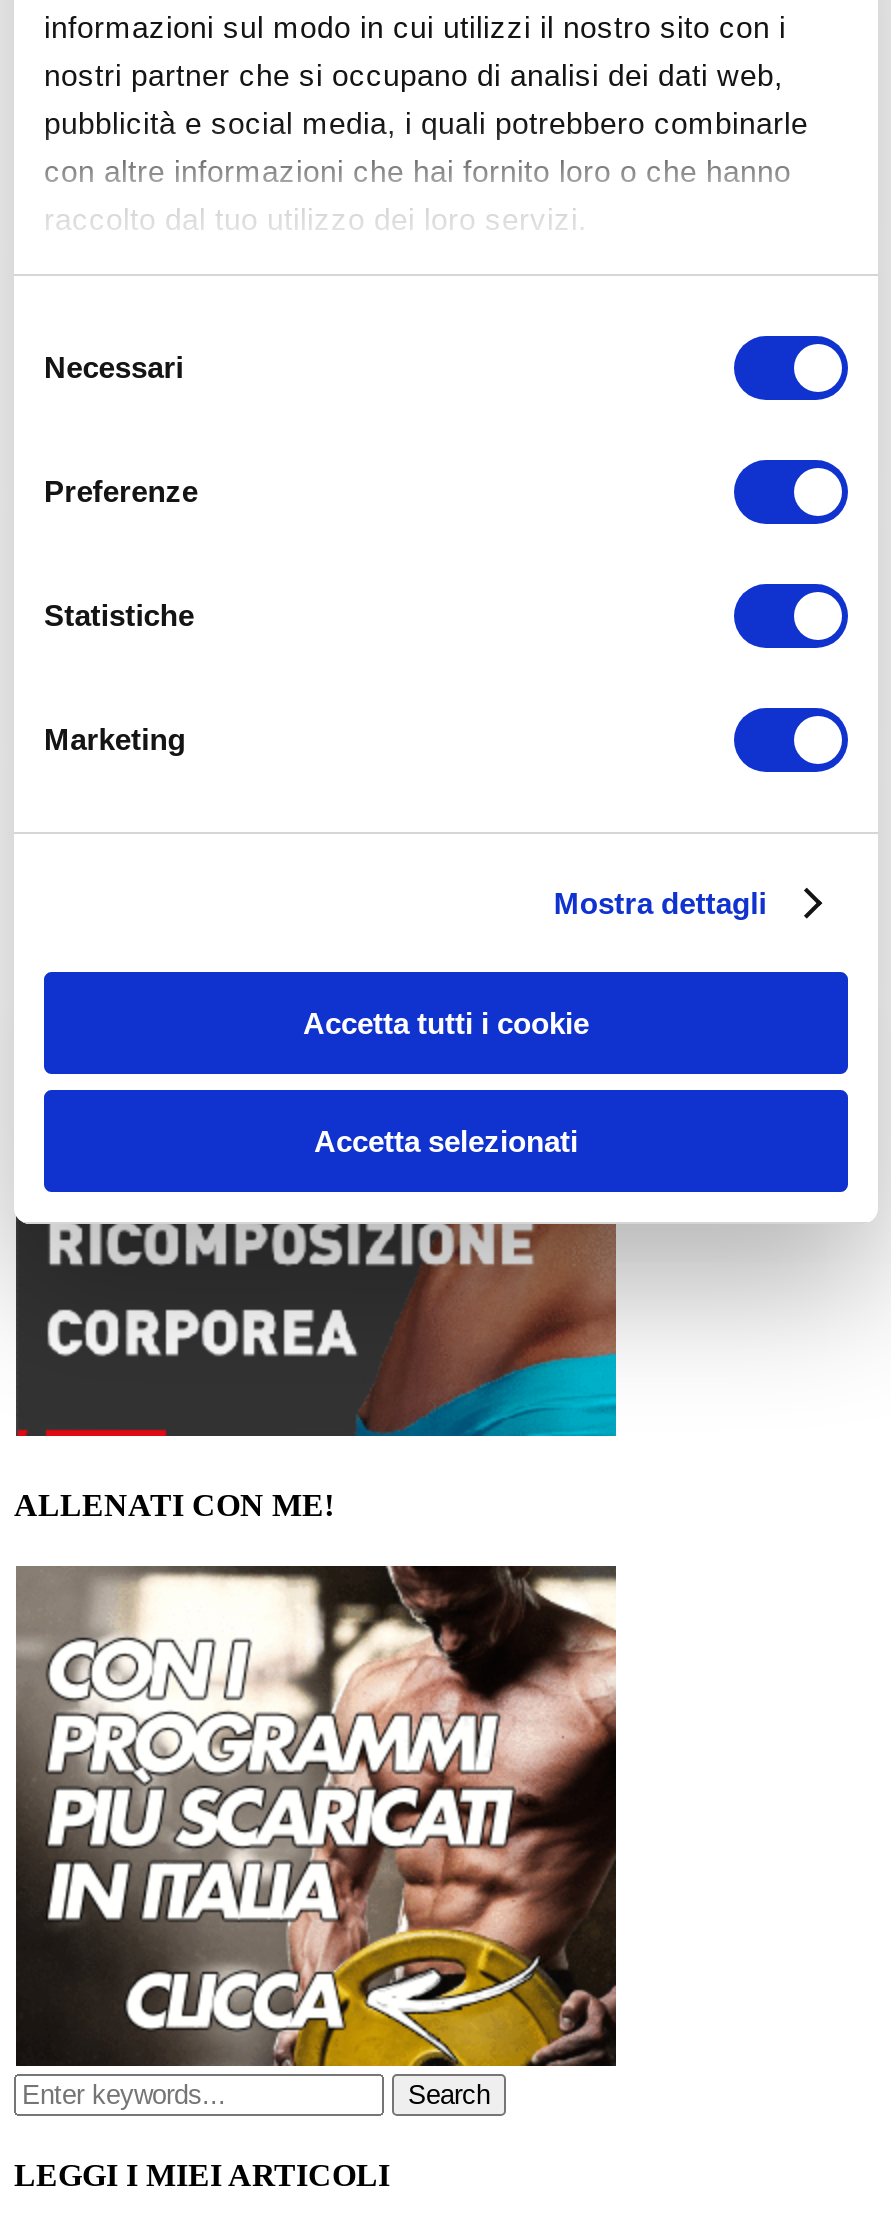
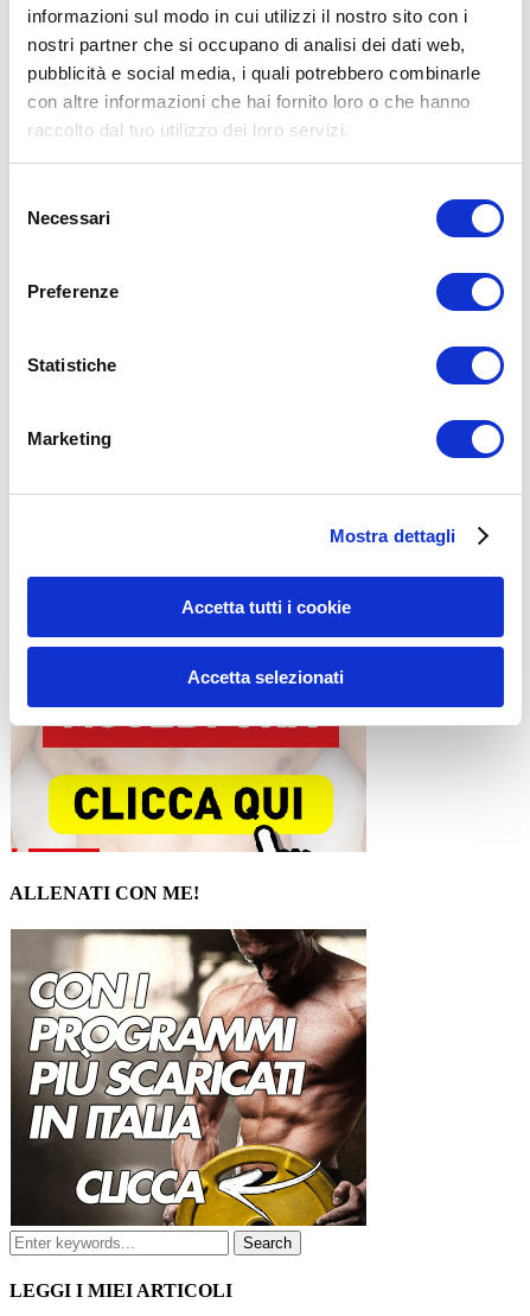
- [image]
+ [image]
